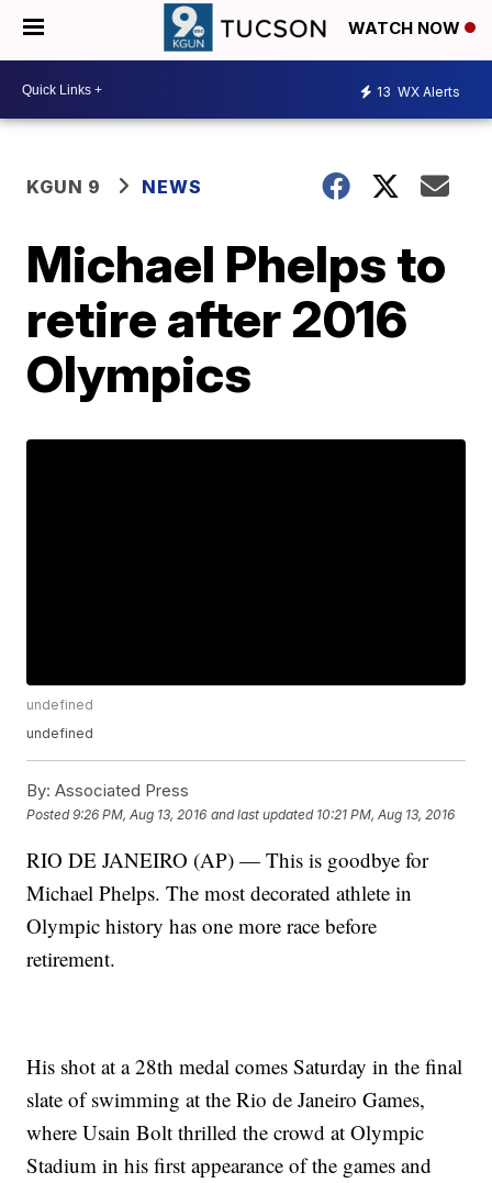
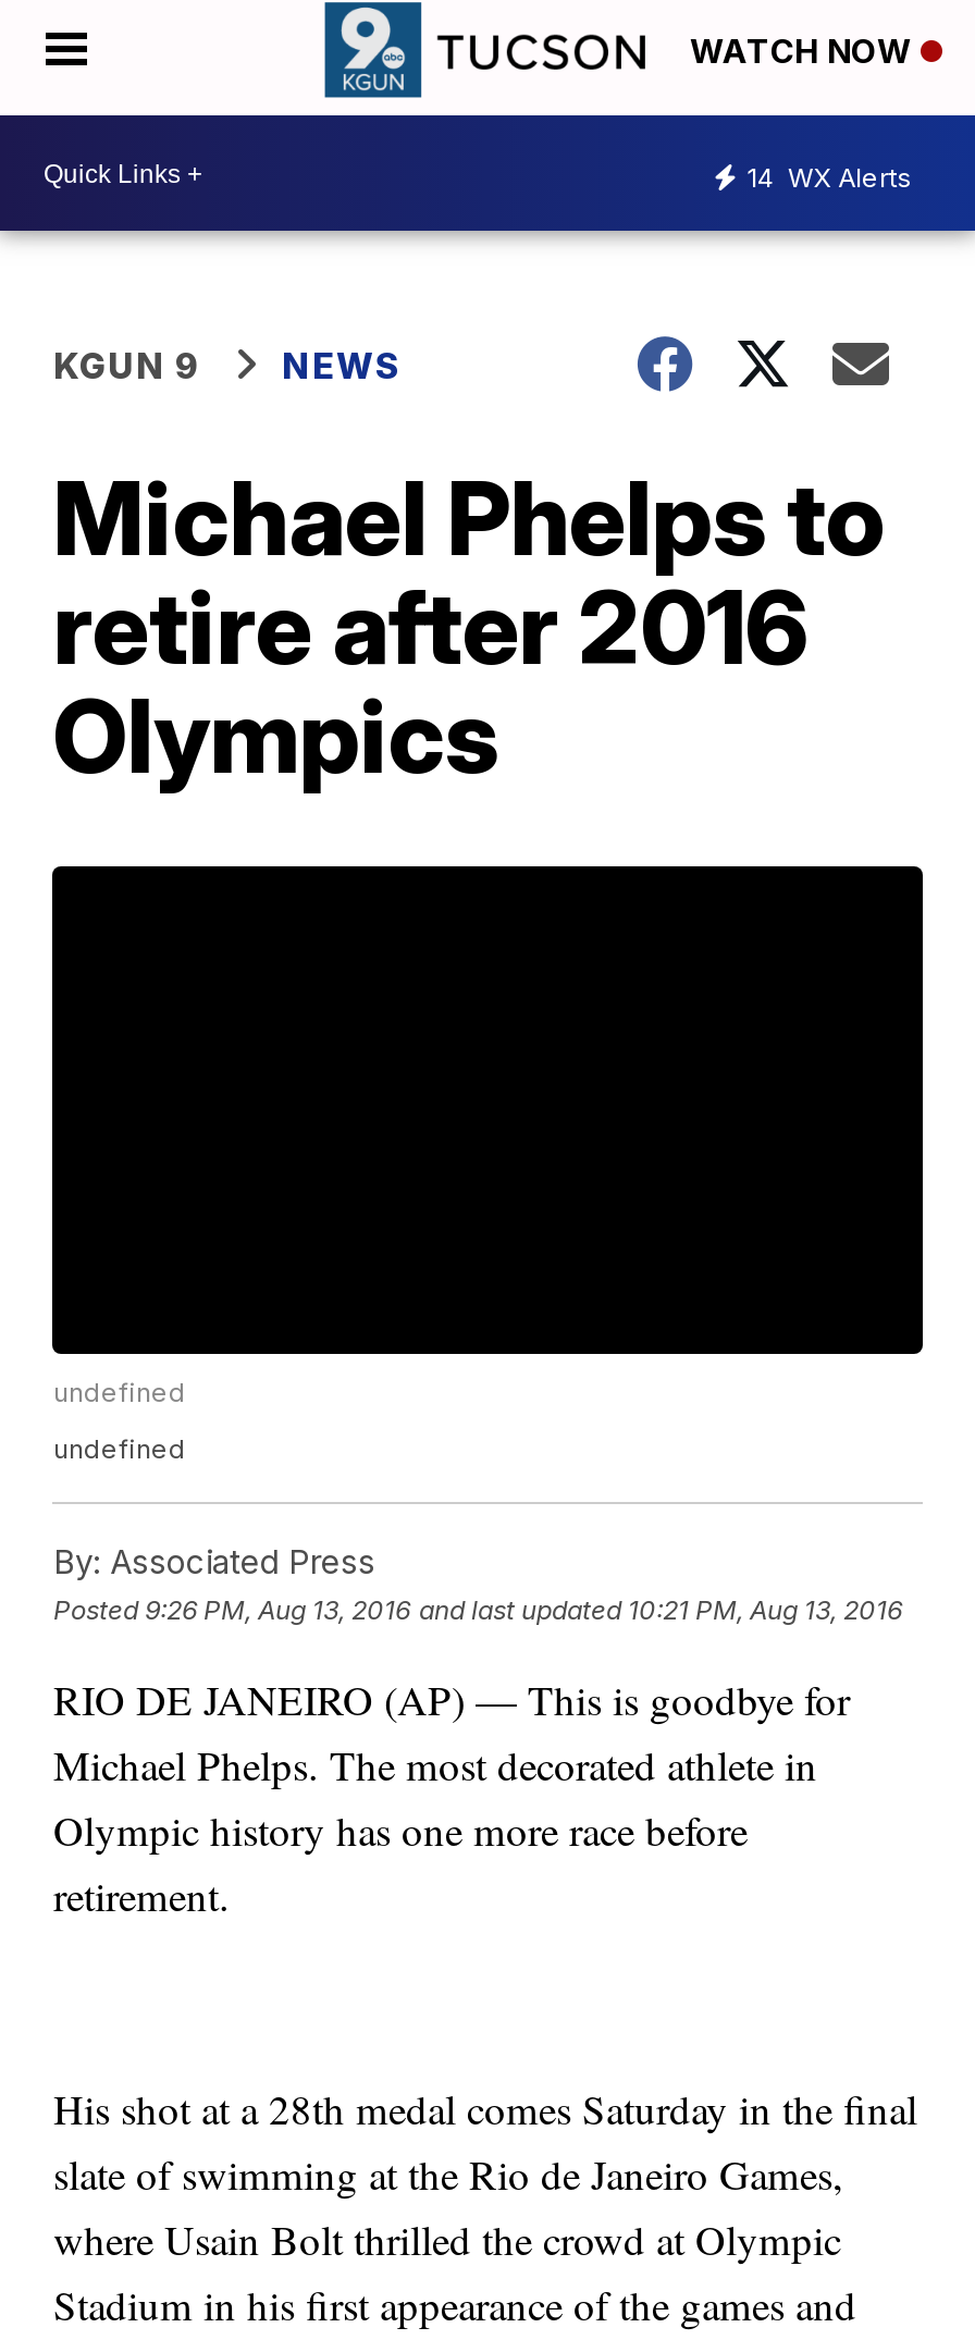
- 13 WX Alerts
+ 14 WX Alerts
